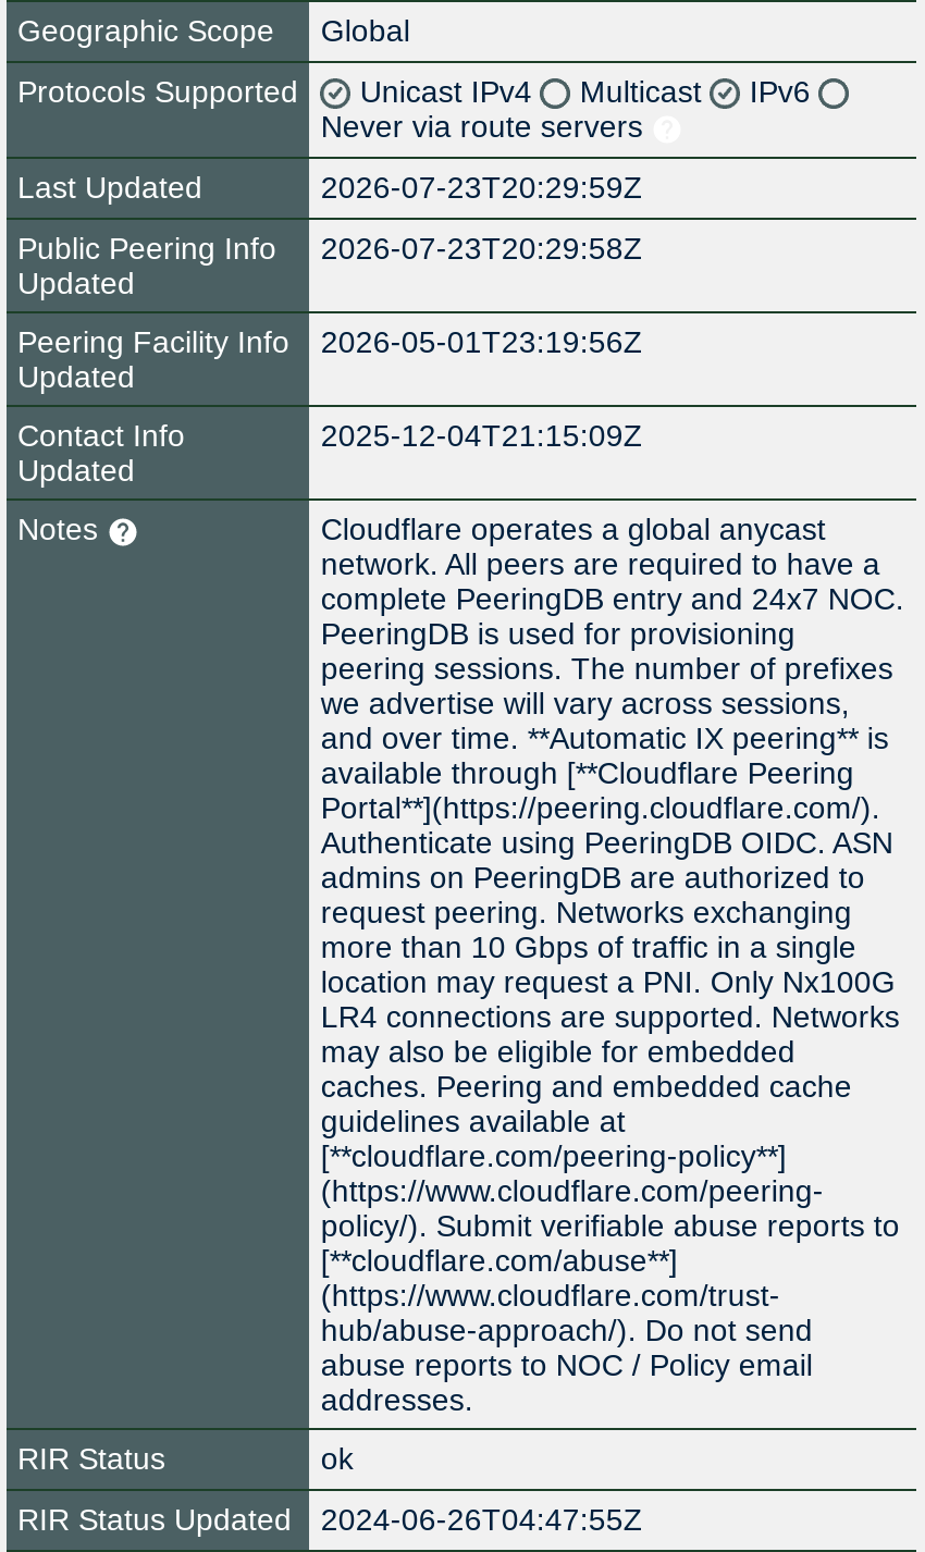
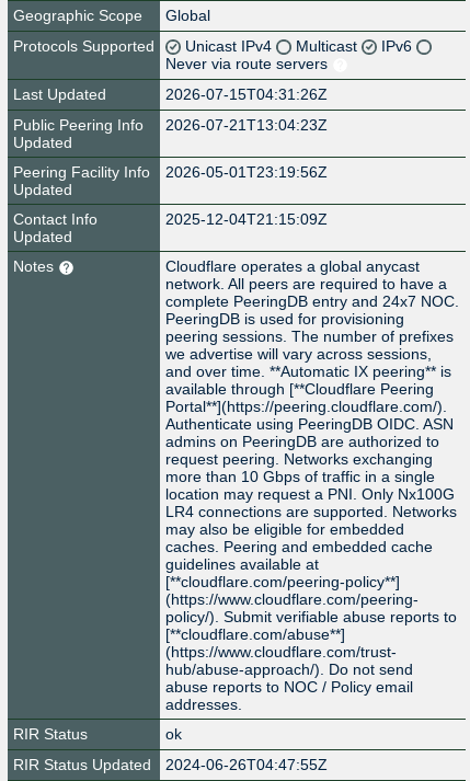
- 2026-07-23T20:29:59Z
+ 2026-07-15T04:31:26Z

- Public Peering Info 2026-07-23T20:29:58Z
+ Public Peering Info 2026-07-21T13:04:23Z
